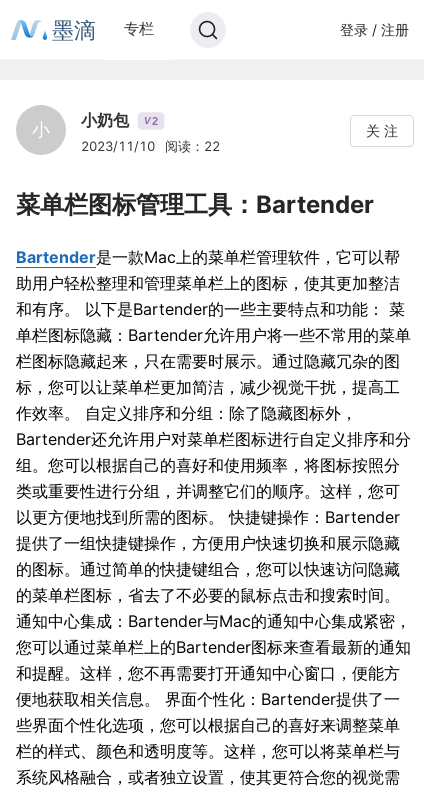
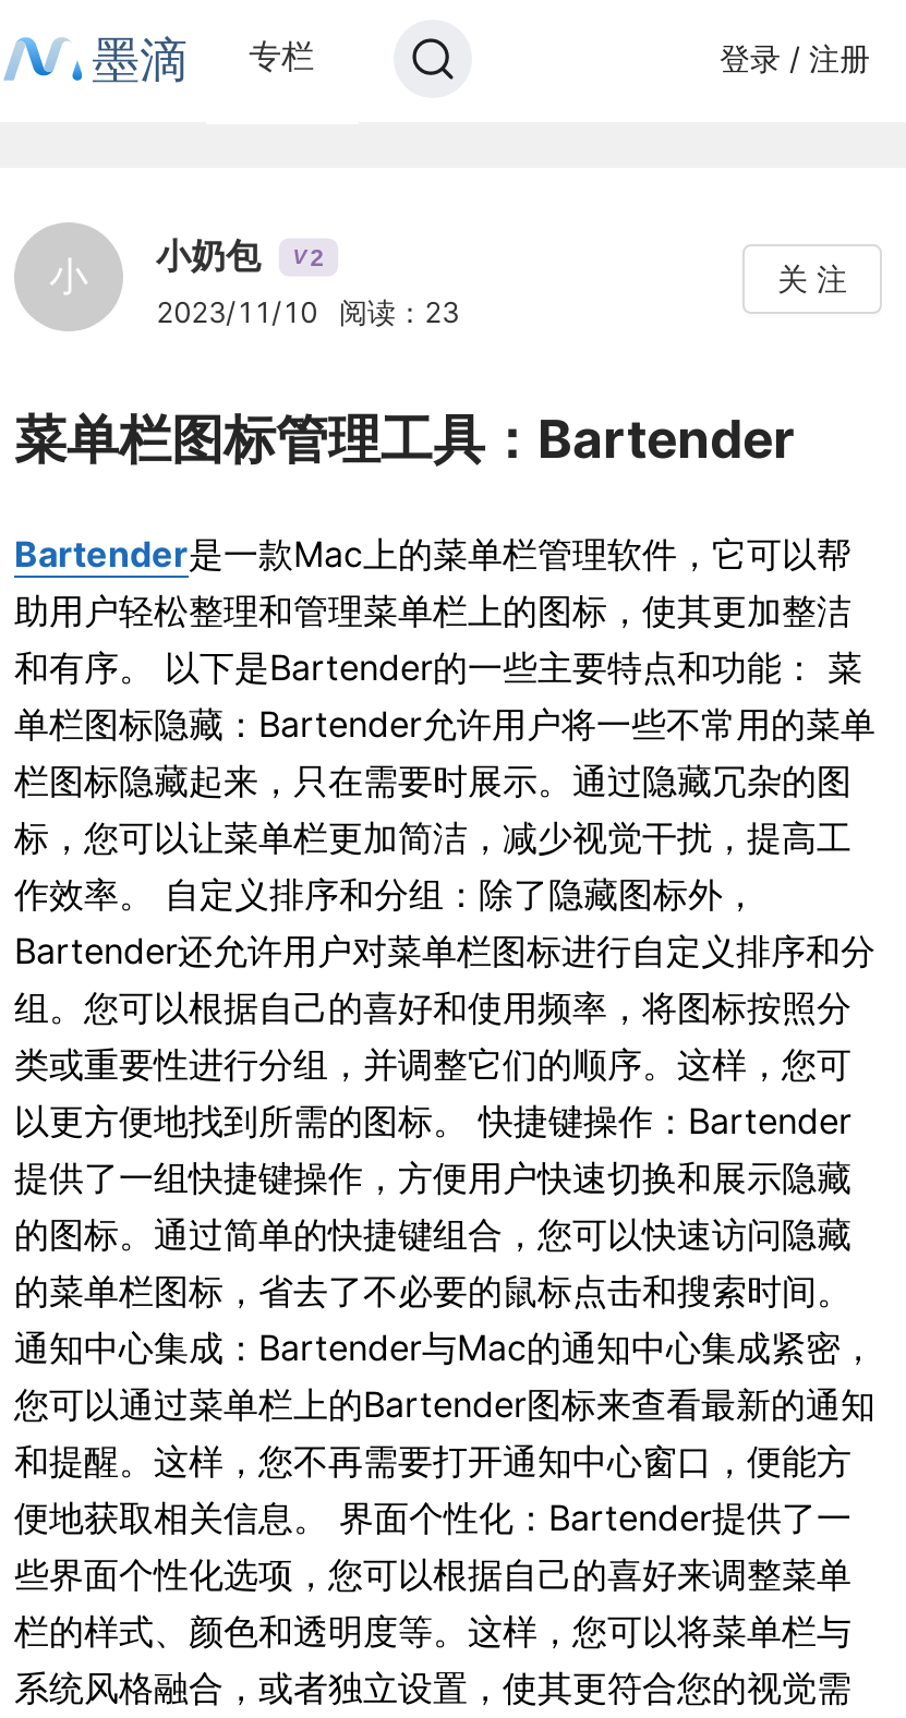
- 2023/11/10 阅读：22
+ 2023/11/10 阅读：23
